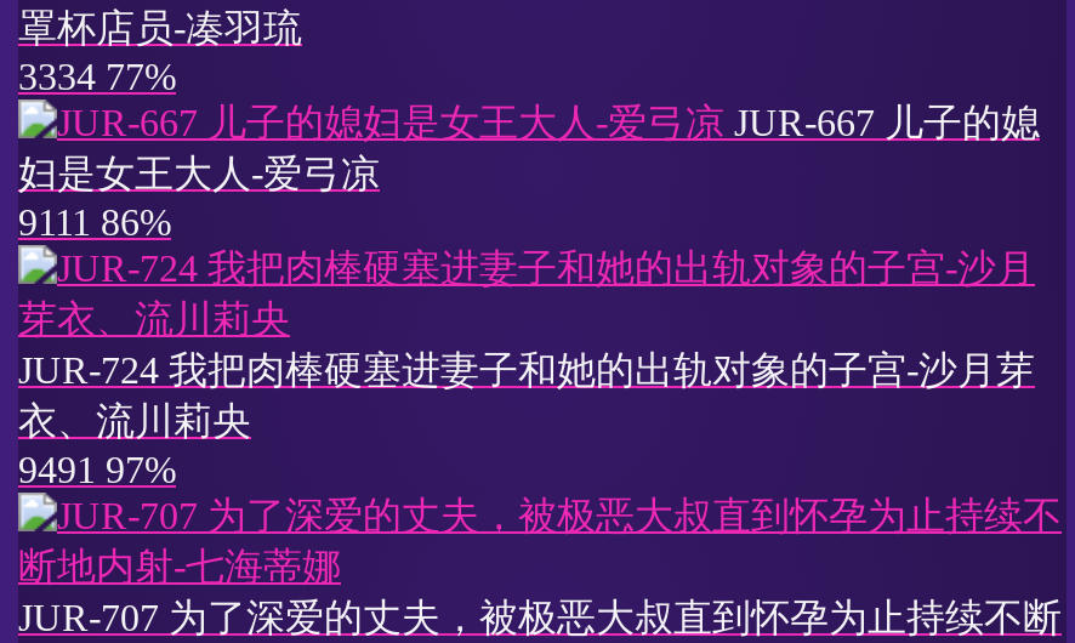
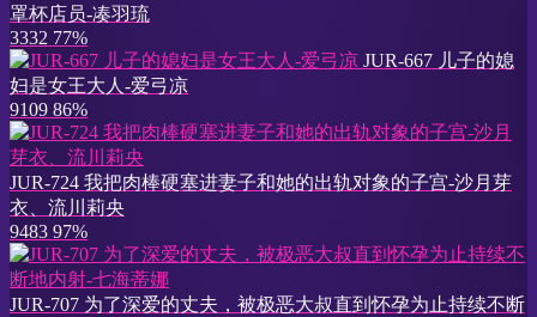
- 3334 77%
+ 3332 77%

- 9111 86%
+ 9109 86%

- 9491 97%
+ 9483 97%
